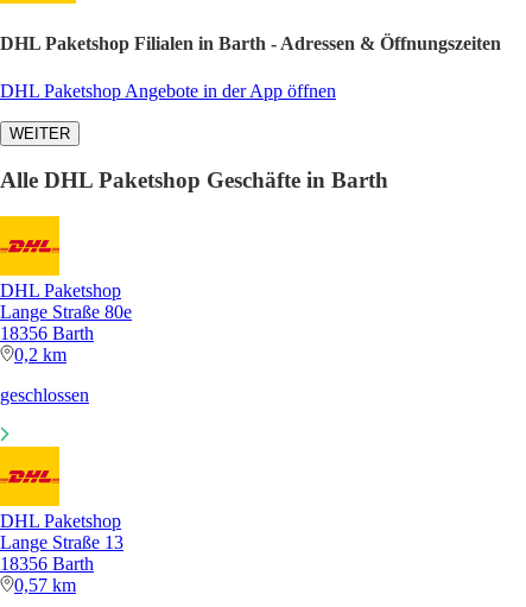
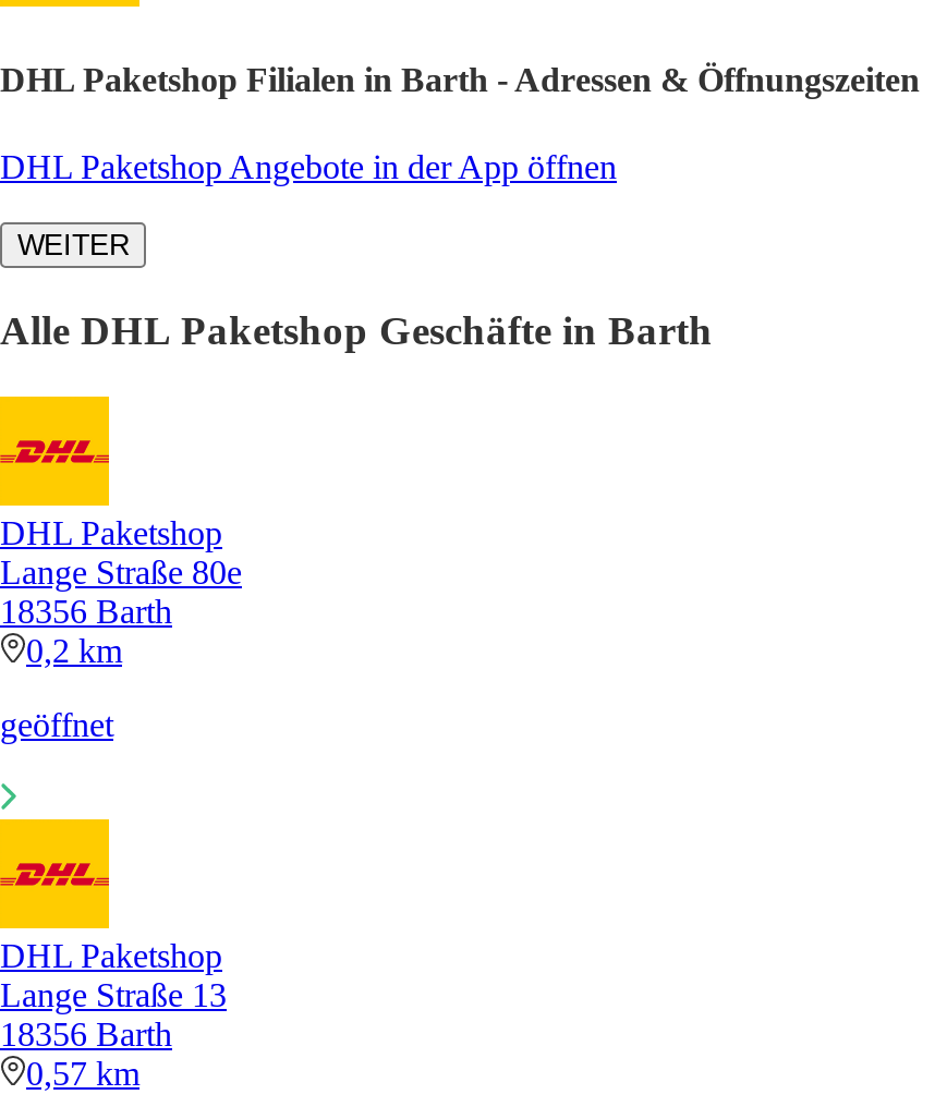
- geschlossen
+ geöffnet
